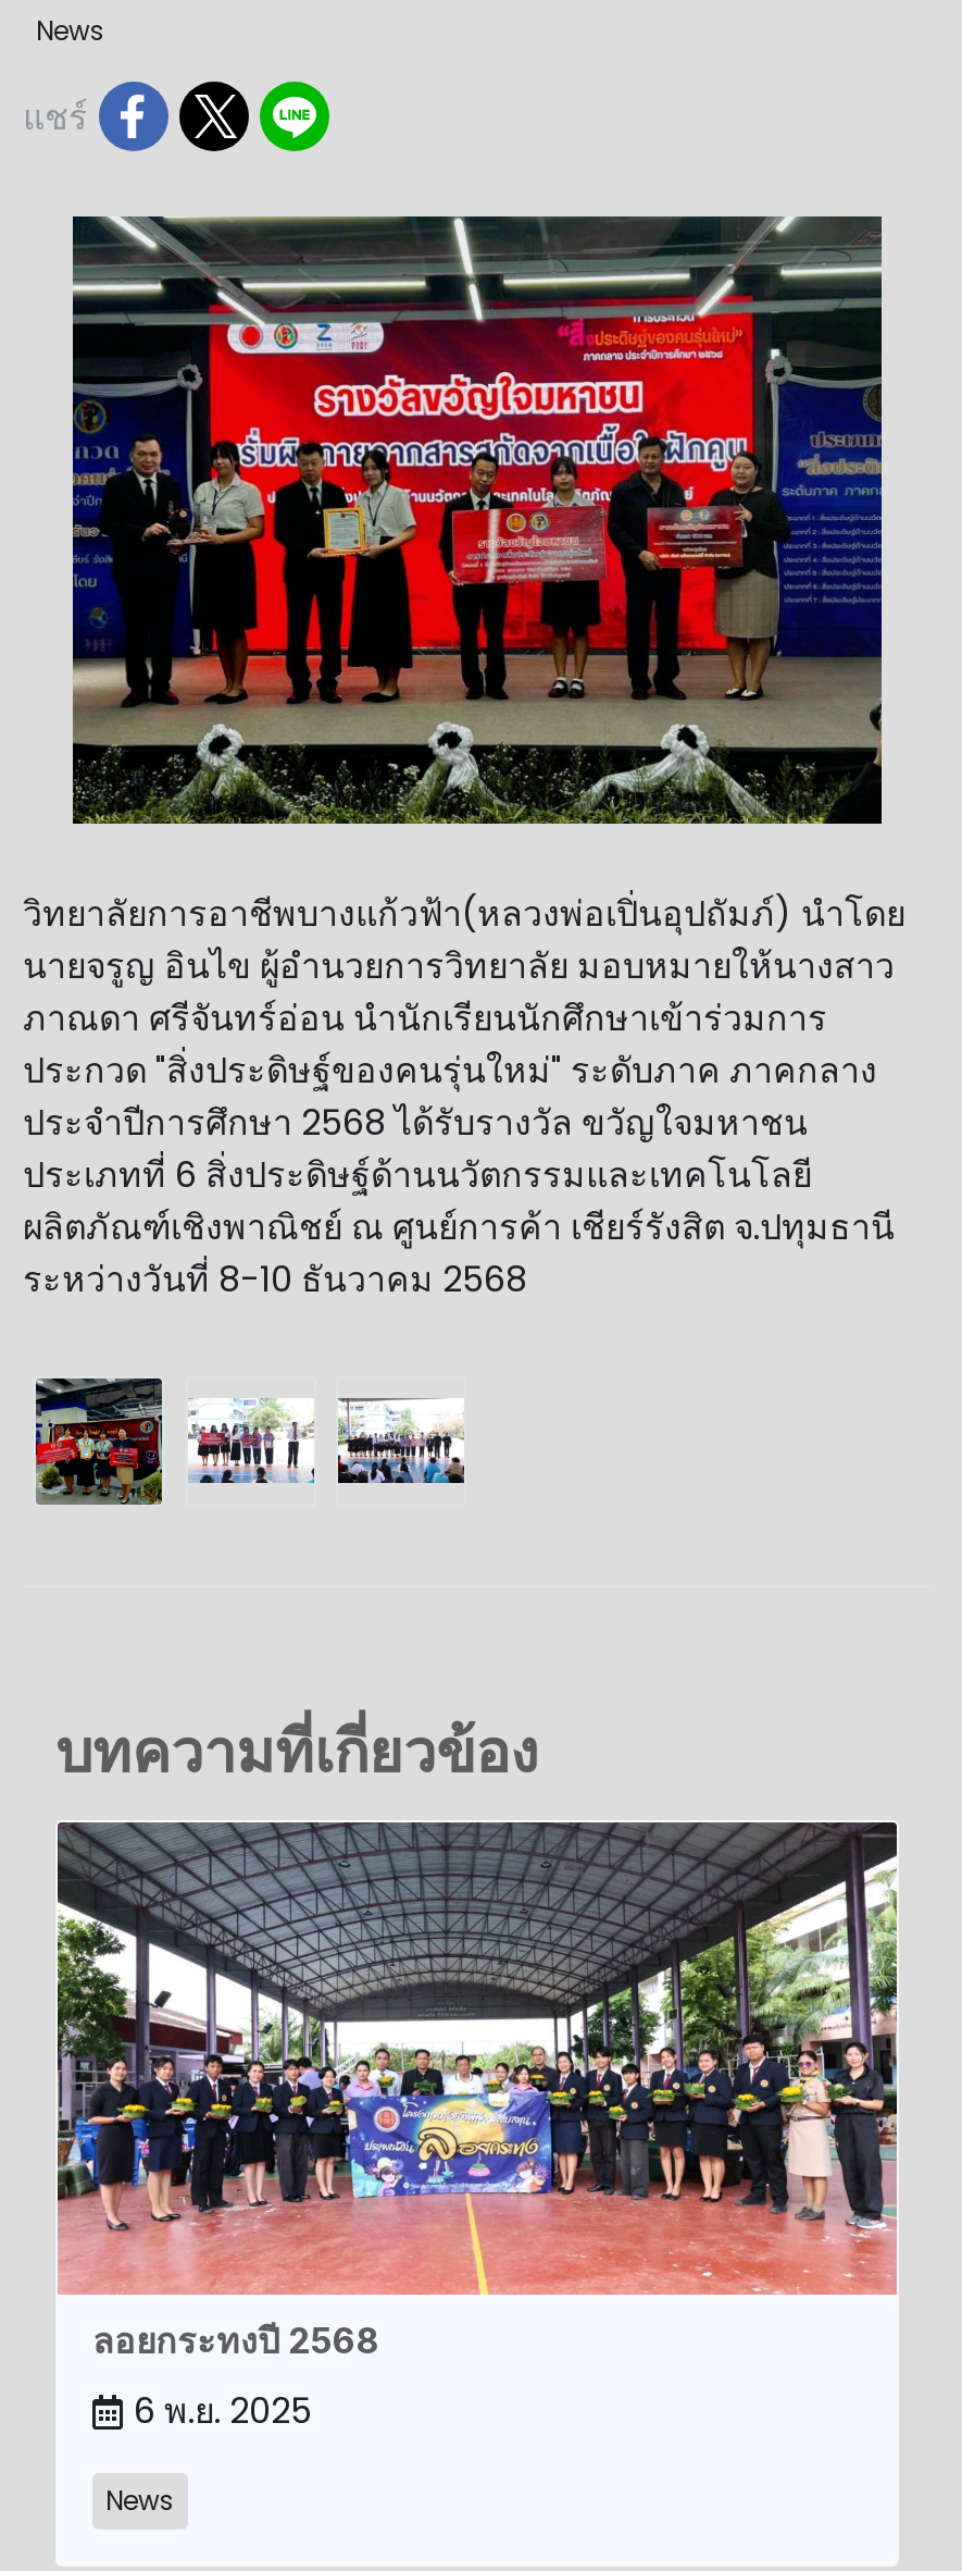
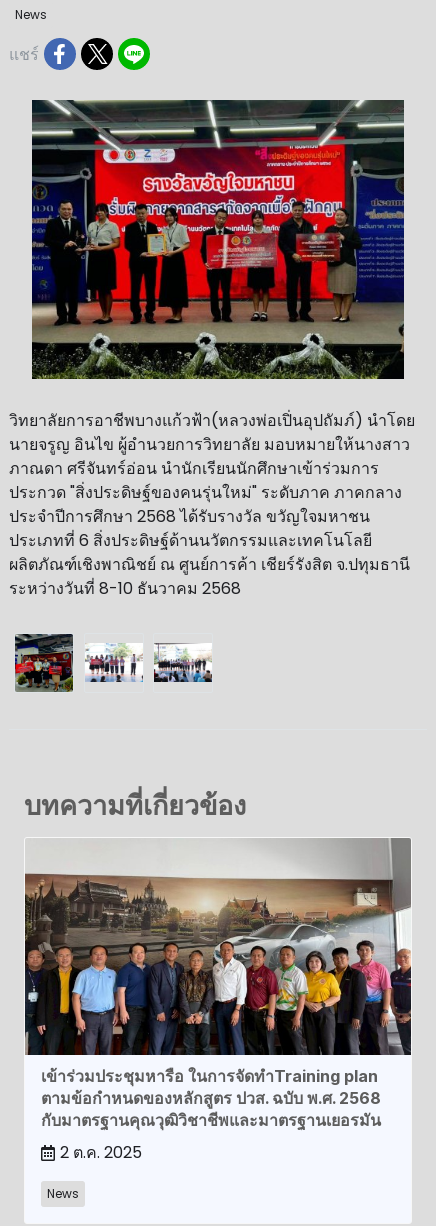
- [image]
- ลอยกระทงปี 2568
+ [image]
+ เข้าร่วมประชุมหารือ ในการจัดทำTraining plan
+ ตามข้อกำหนดของหลักสูตร ปวส. ฉบับ พ.ศ. 2568
+ กับมาตรฐานคุณวุฒิวิชาชีพและมาตรฐานเยอรมัน

- 6 พ.ย. 2025
+ 2 ต.ค. 2025
